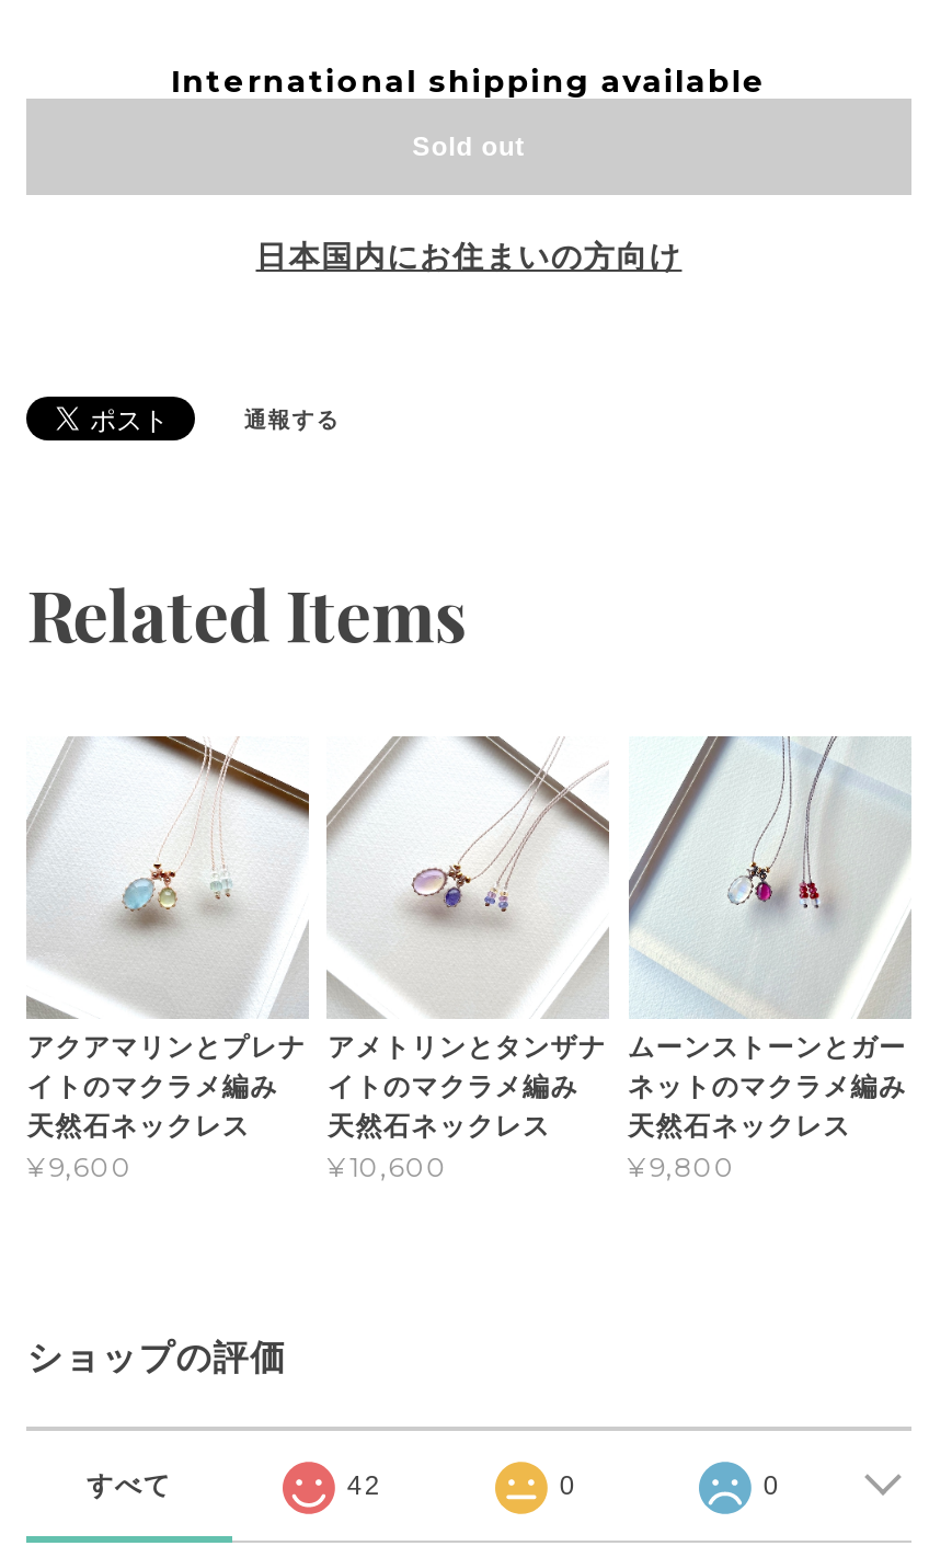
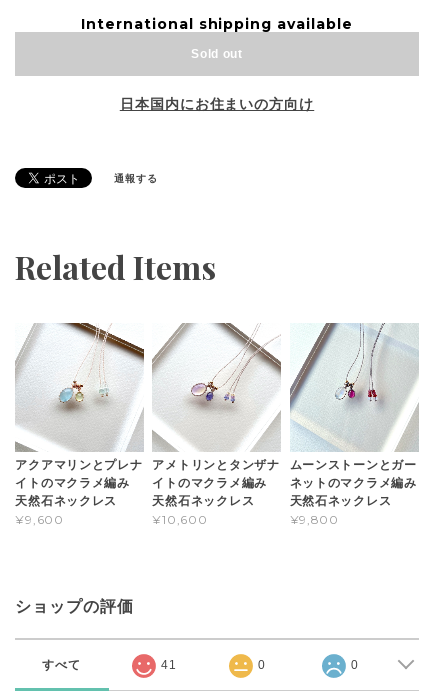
- 42
+ 41
